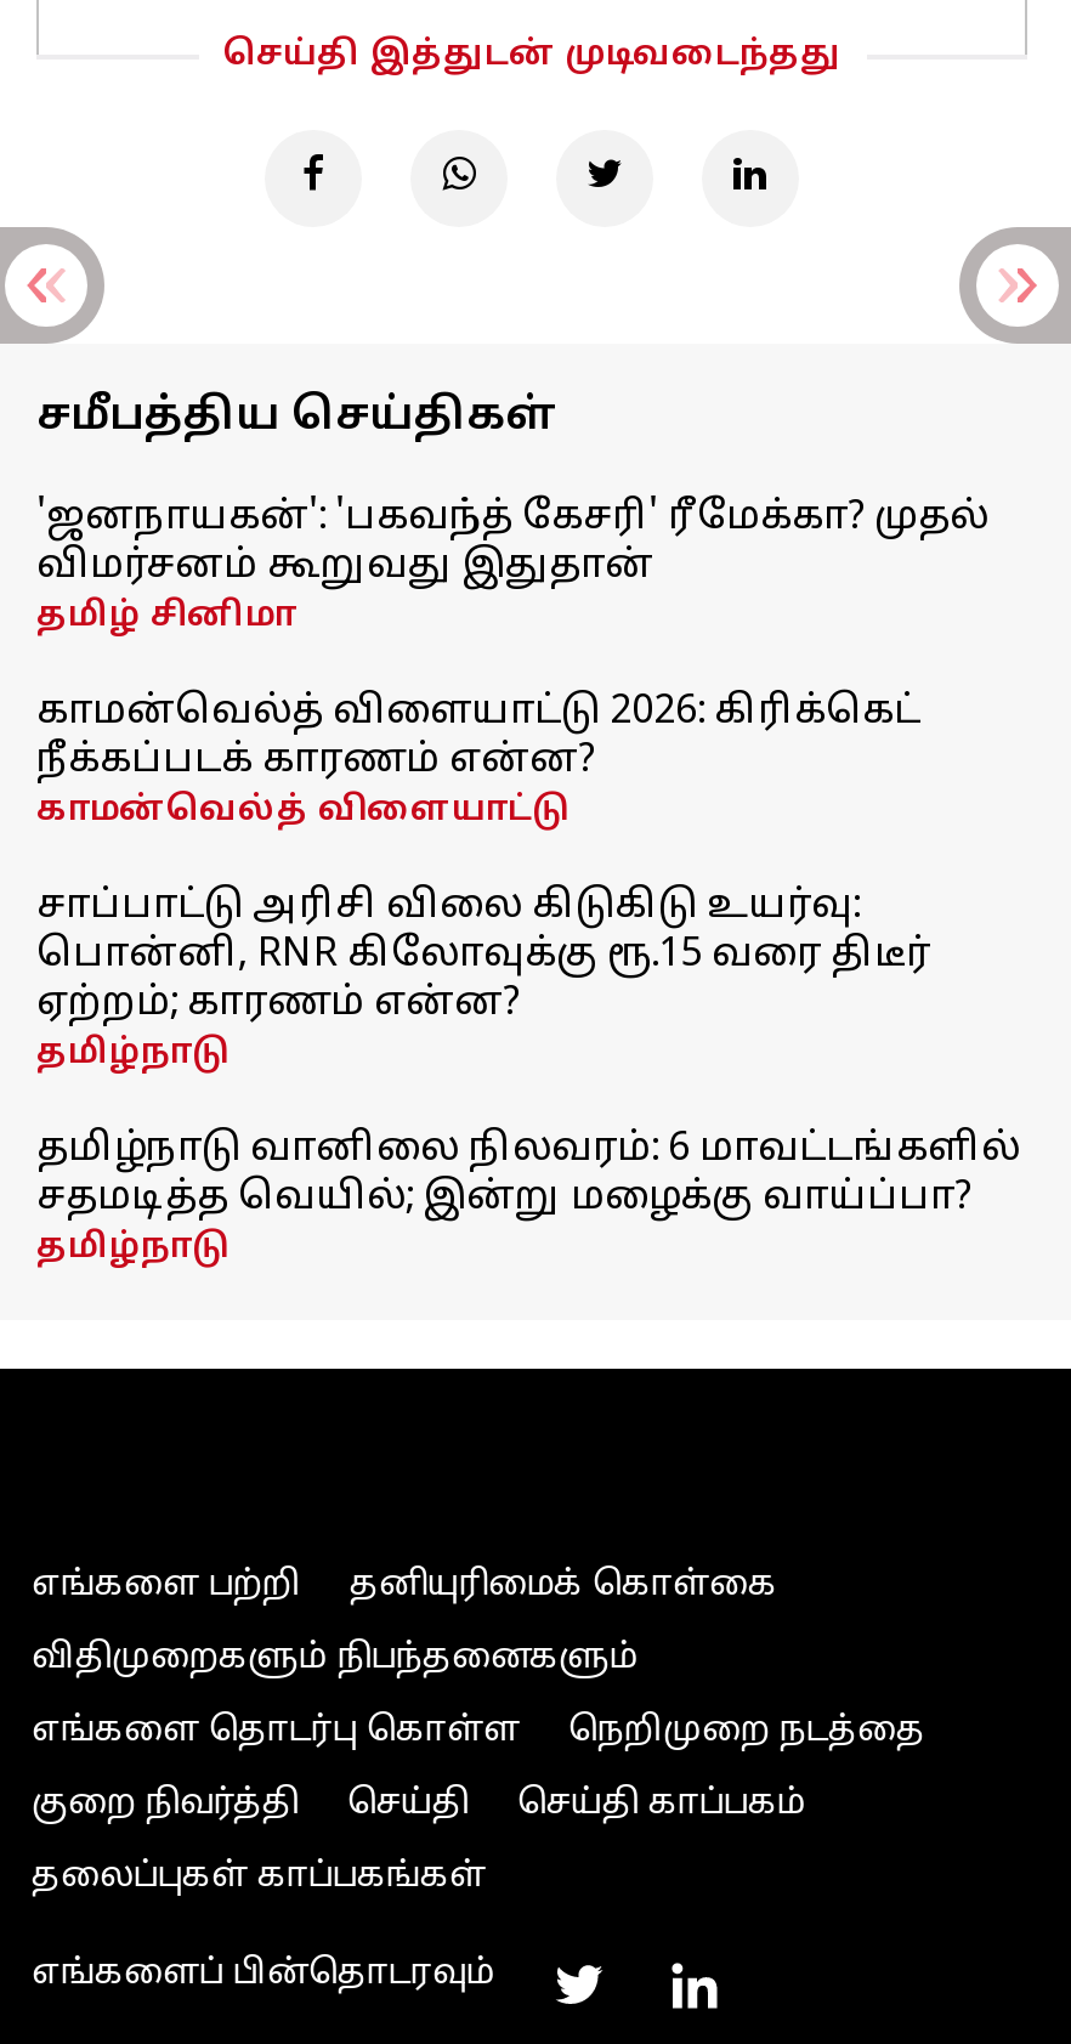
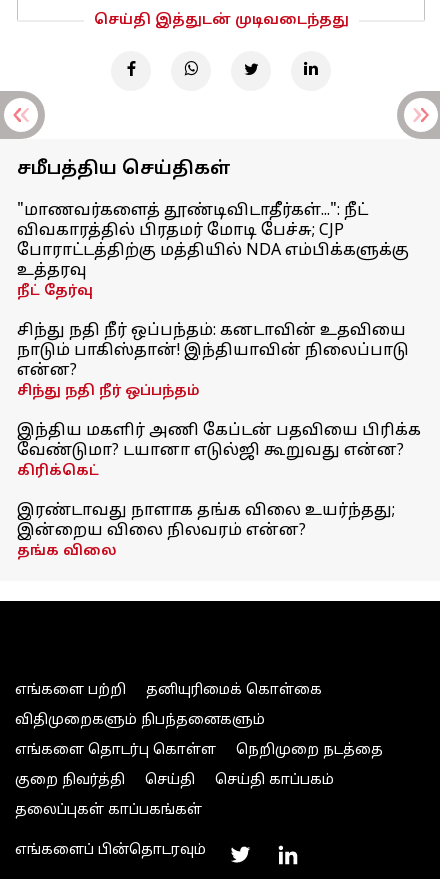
- 'ஜனநாயகன்': 'பகவந்த் கேசரி' ரீமேக்கா? முதல்
- விமர்சனம் கூறுவது இதுதான்
- தமிழ் சினிமா
+ "மாணவர்களைத் தூண்டிவிடாதீர்கள்...": நீட்
+ விவகாரத்தில் பிரதமர் மோடி பேச்சு; CJP
+ போராட்டத்திற்கு மத்தியில் NDA எம்பிக்களுக்கு
+ உத்தரவு
+ நீட் தேர்வு

- காமன்வெல்த் விளையாட்டு 2026: கிரிக்கெட்
- நீக்கப்படக் காரணம் என்ன?
- காமன்வெல்த் விளையாட்டு
+ சிந்து நதி நீர் ஒப்பந்தம்: கனடாவின் உதவியை
+ நாடும் பாகிஸ்தான்! இந்தியாவின் நிலைப்பாடு
+ என்ன?
+ சிந்து நதி நீர் ஒப்பந்தம்

- சாப்பாட்டு அரிசி விலை கிடுகிடு உயர்வு:
- பொன்னி, RNR கிலோவுக்கு ரூ.15 வரை திடீர்
- ஏற்றம்; காரணம் என்ன?
- தமிழ்நாடு
+ இந்திய மகளிர் அணி கேப்டன் பதவியை பிரிக்க
+ வேண்டுமா? டயானா எடுல்ஜி கூறுவது என்ன?
+ கிரிக்கெட்

- தமிழ்நாடு வானிலை நிலவரம்: 6 மாவட்டங்களில்
- சதமடித்த வெயில்; இன்று மழைக்கு வாய்ப்பா?
- தமிழ்நாடு
+ இரண்டாவது நாளாக தங்க விலை உயர்ந்தது;
+ இன்றைய விலை நிலவரம் என்ன?
+ தங்க விலை
